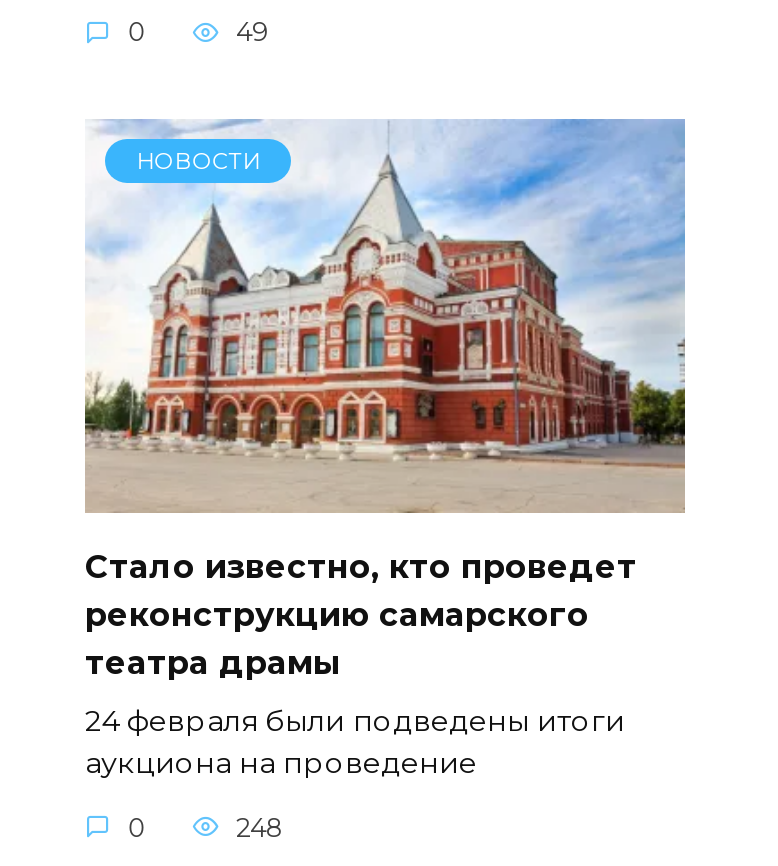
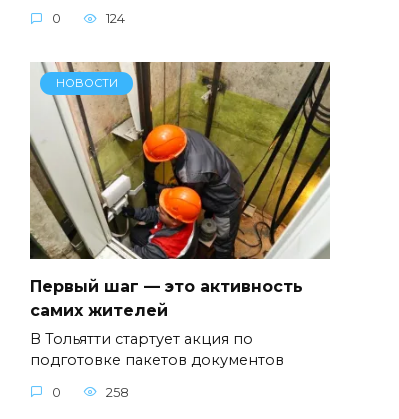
- 49
+ 124

- [image]
- Стало известно, кто проведет
- реконструкцию самарского
- театра драмы
+ [image]
+ Первый шаг — это активность
+ самих жителей

- 24 февраля были подведены итоги
- аукциона на проведение
+ В Тольятти стартует акция по
+ подготовке пакетов документов

- 248
+ 258
